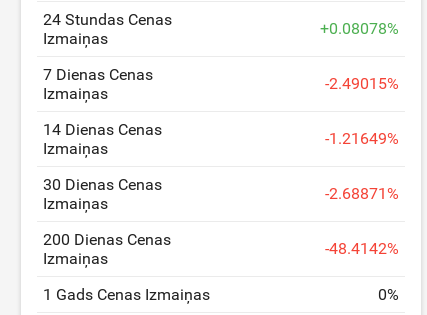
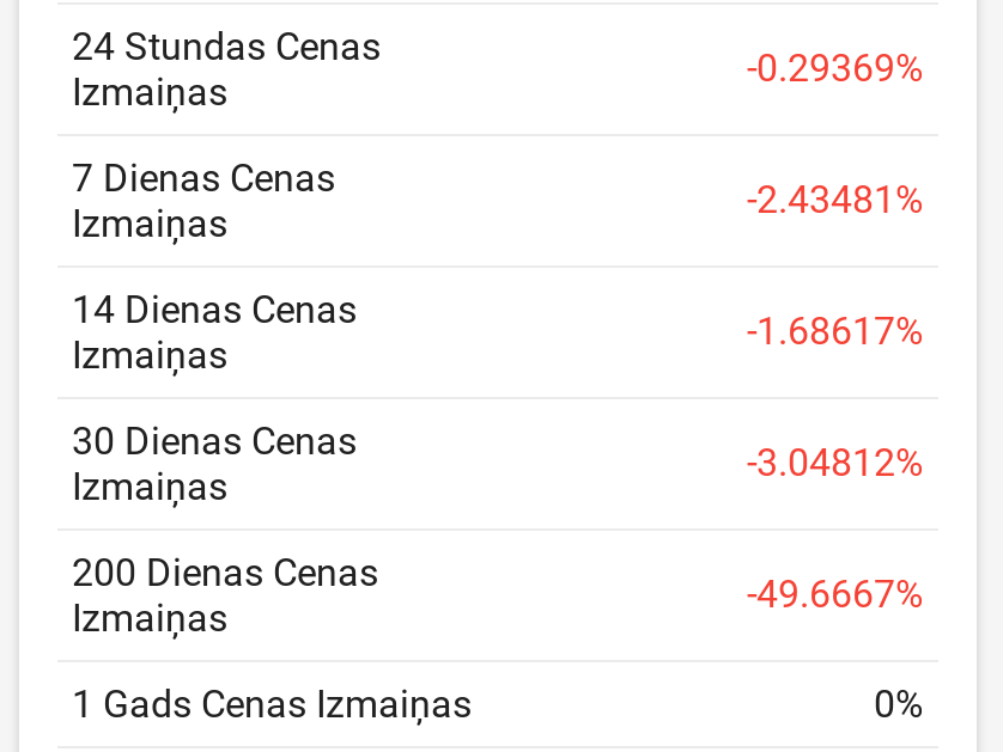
- +0.08078%
+ -0.29369%

- -2.49015%
+ -2.43481%

- -1.21649%
+ -1.68617%

- -2.68871%
+ -3.04812%

- -48.4142%
+ -49.6667%
